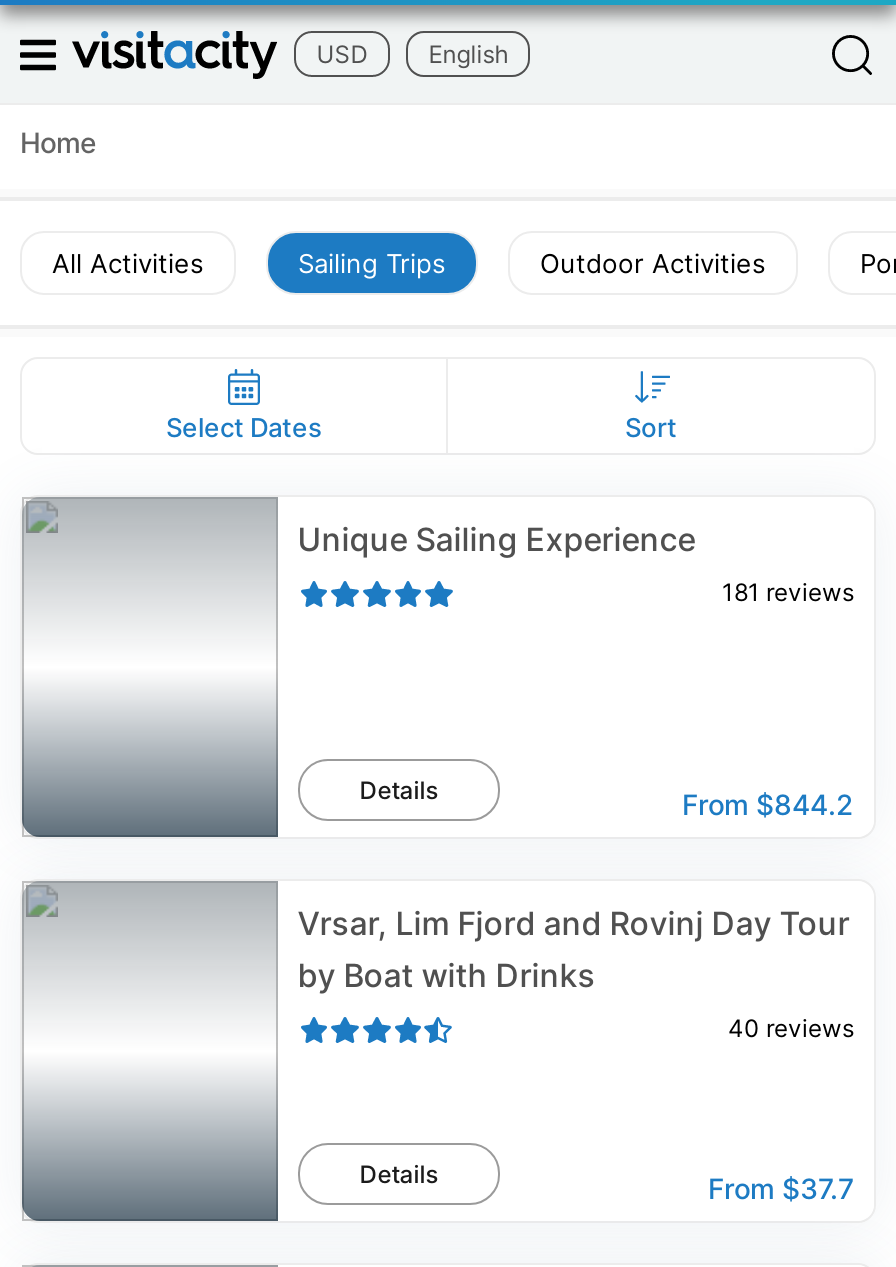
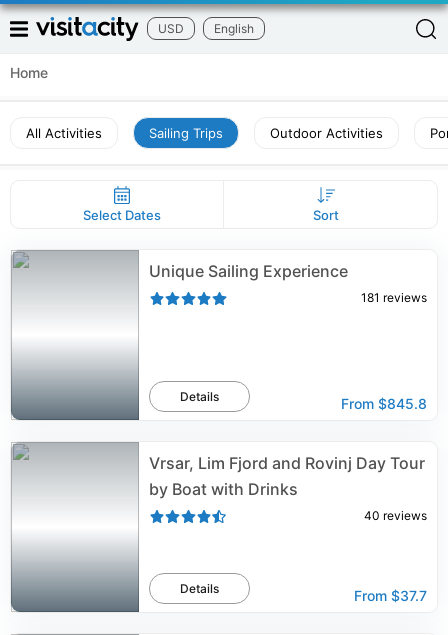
- From $844.2
+ From $845.8
